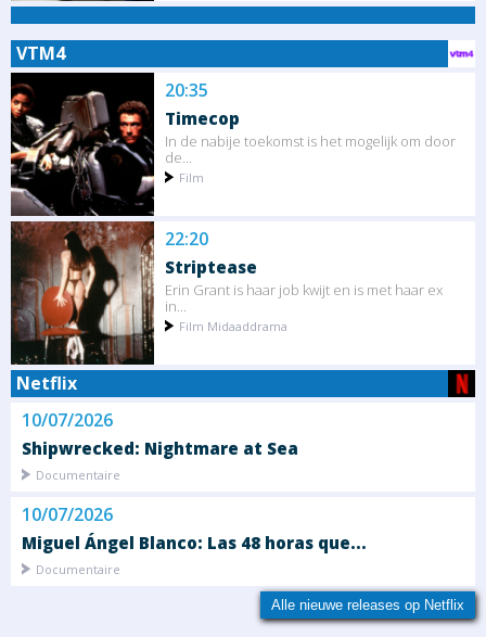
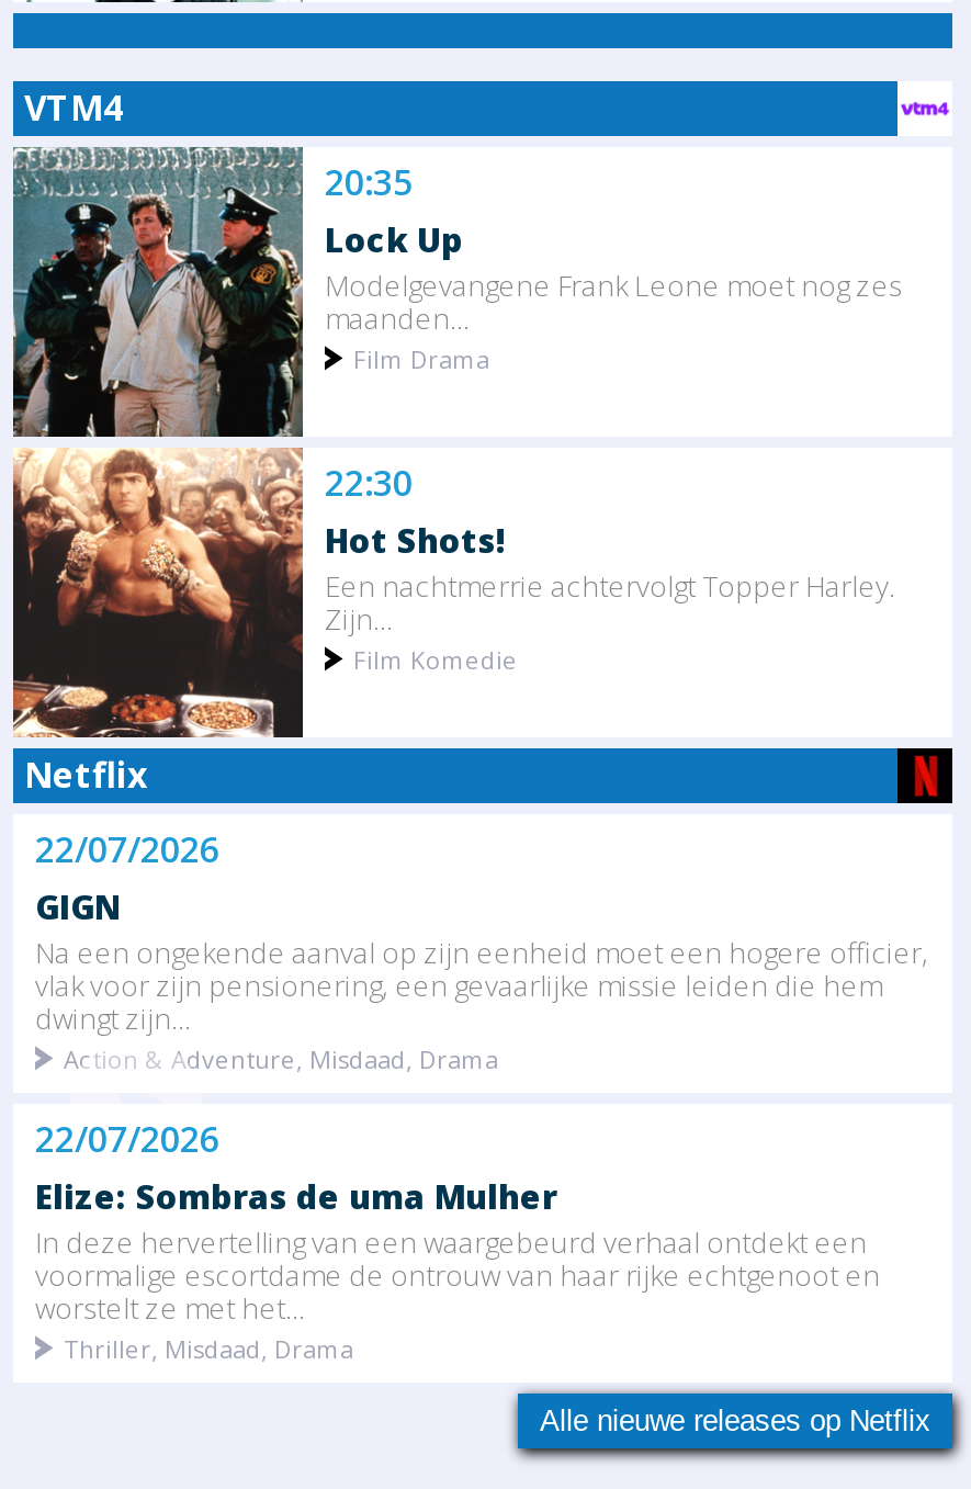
- [image]
- Timecop
- In de nabije toekomst is het mogelijk om door
- de...
- Film
+ [image]
+ Lock Up
+ Modelgevangene Frank Leone moet nog zes
+ maanden...
+ Film Drama

- 22:20
- Striptease
- Erin Grant is haar job kwijt en is met haar ex
- in...
- Film Midaaddrama
+ 22:30
+ Hot Shots!
+ Een nachtmerrie achtervolgt Topper Harley.
+ Zijn...
+ Film Komedie

- 10/07/2026
- Shipwrecked: Nightmare at Sea
- Documentaire
+ 22/07/2026
+ GIGN
+ Na een ongekende aanval op zijn eenheid moet een hogere officier,
+ vlak voor zijn pensionering, een gevaarlijke missie leiden die hem
+ dwingt zijn...
+ Action & Adventure, Misdaad, Drama

- 10/07/2026
- Miguel Ángel Blanco: Las 48 horas que...
- Documentaire
+ 22/07/2026
+ Elize: Sombras de uma Mulher
+ In deze hervertelling van een waargebeurd verhaal ontdekt een
+ voormalige escortdame de ontrouw van haar rijke echtgenoot en
+ worstelt ze met het...
+ Thriller, Misdaad, Drama
